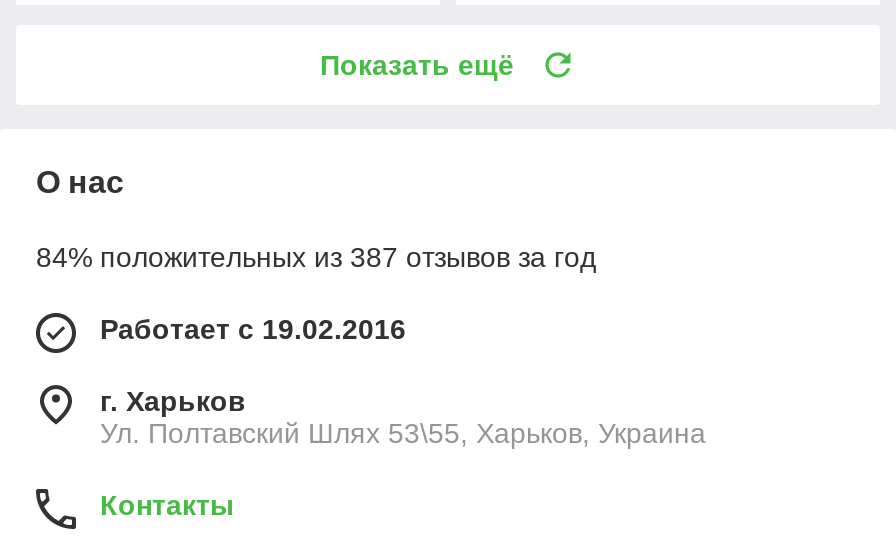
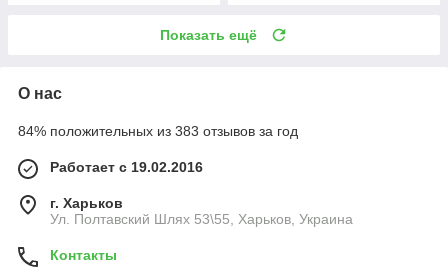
- 84% положительных из 387 отзывов за год
+ 84% положительных из 383 отзывов за год
